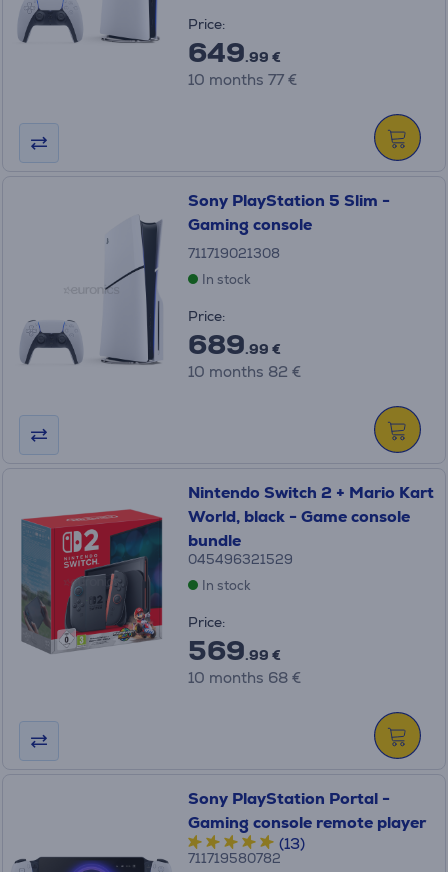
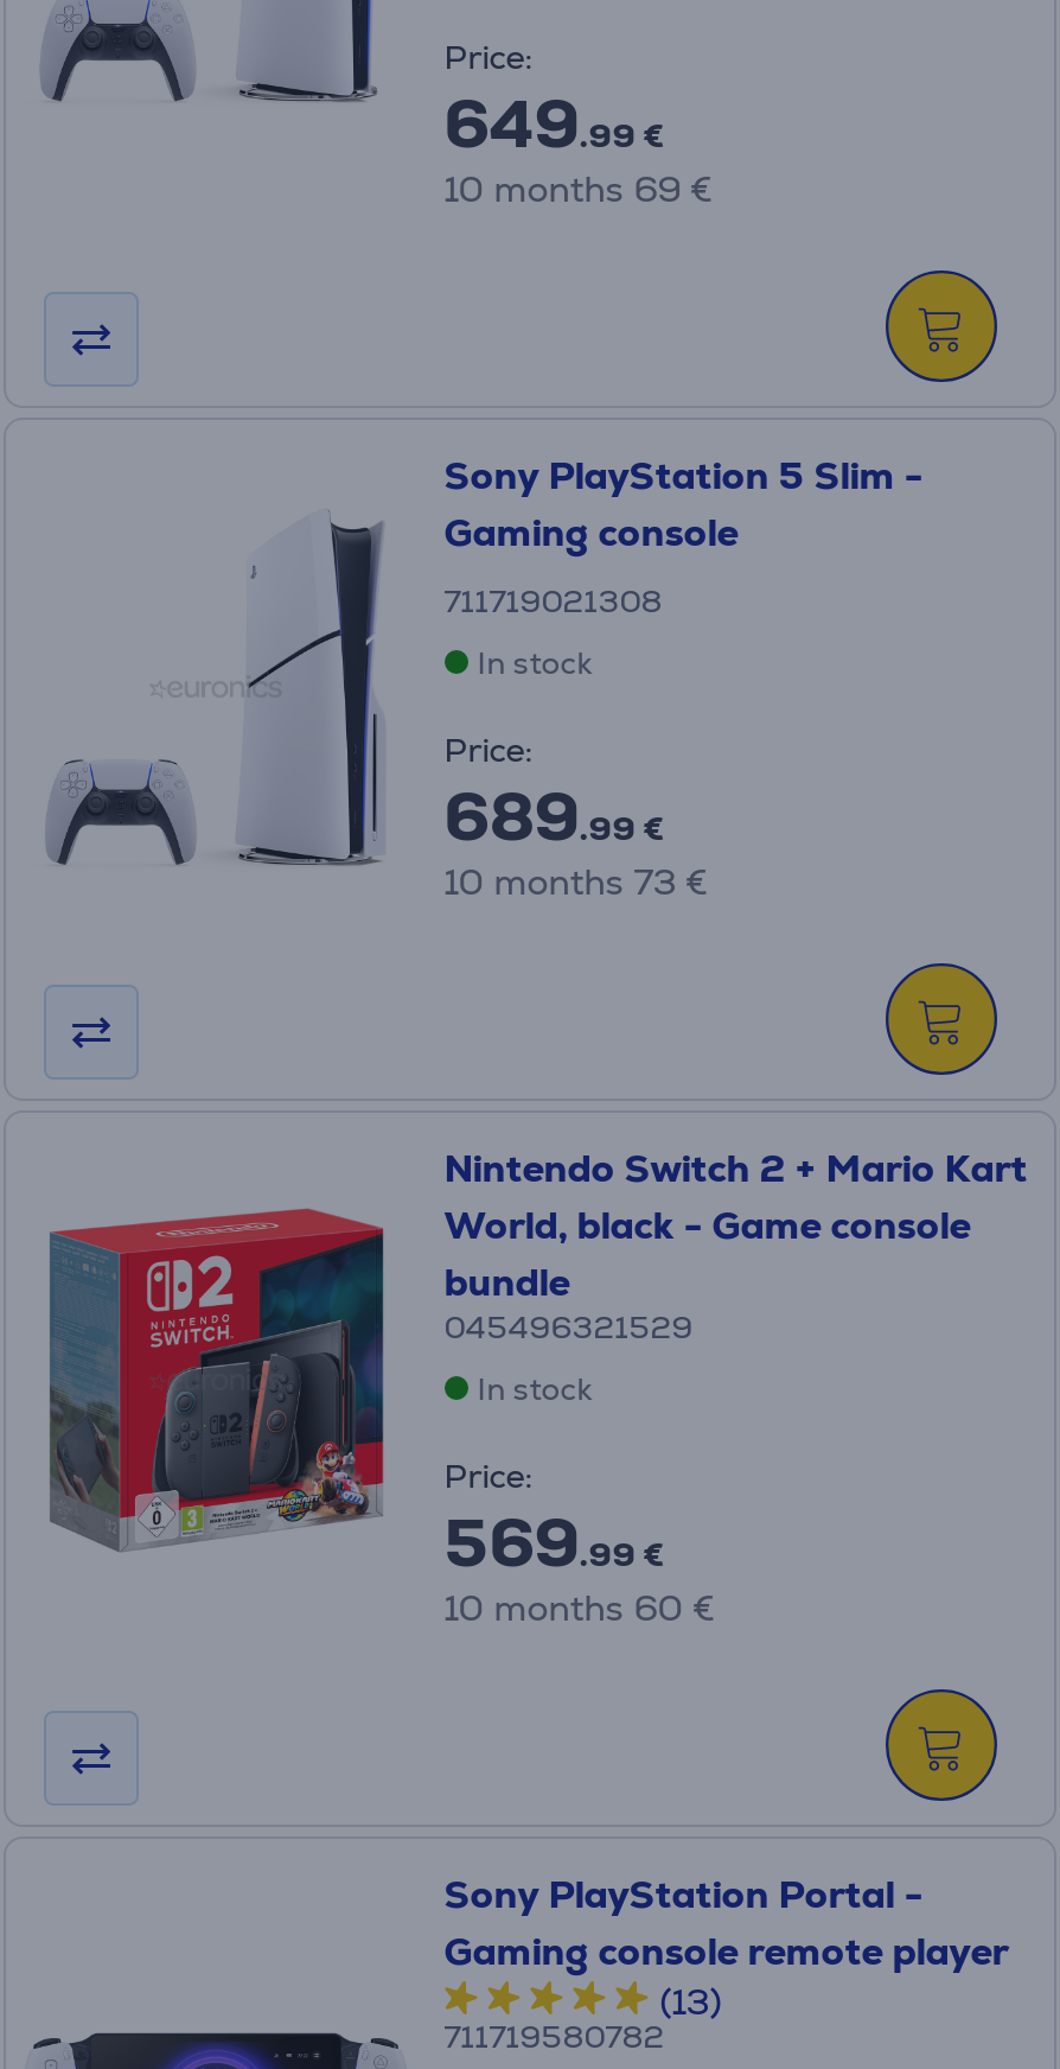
- 10 months 77 €
+ 10 months 69 €

- 10 months 82 €
+ 10 months 73 €

- 10 months 68 €
+ 10 months 60 €
